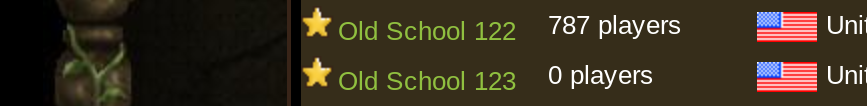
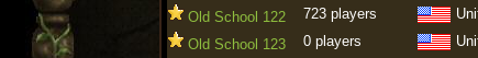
- Old School 122 787 players
+ Old School 122 723 players
